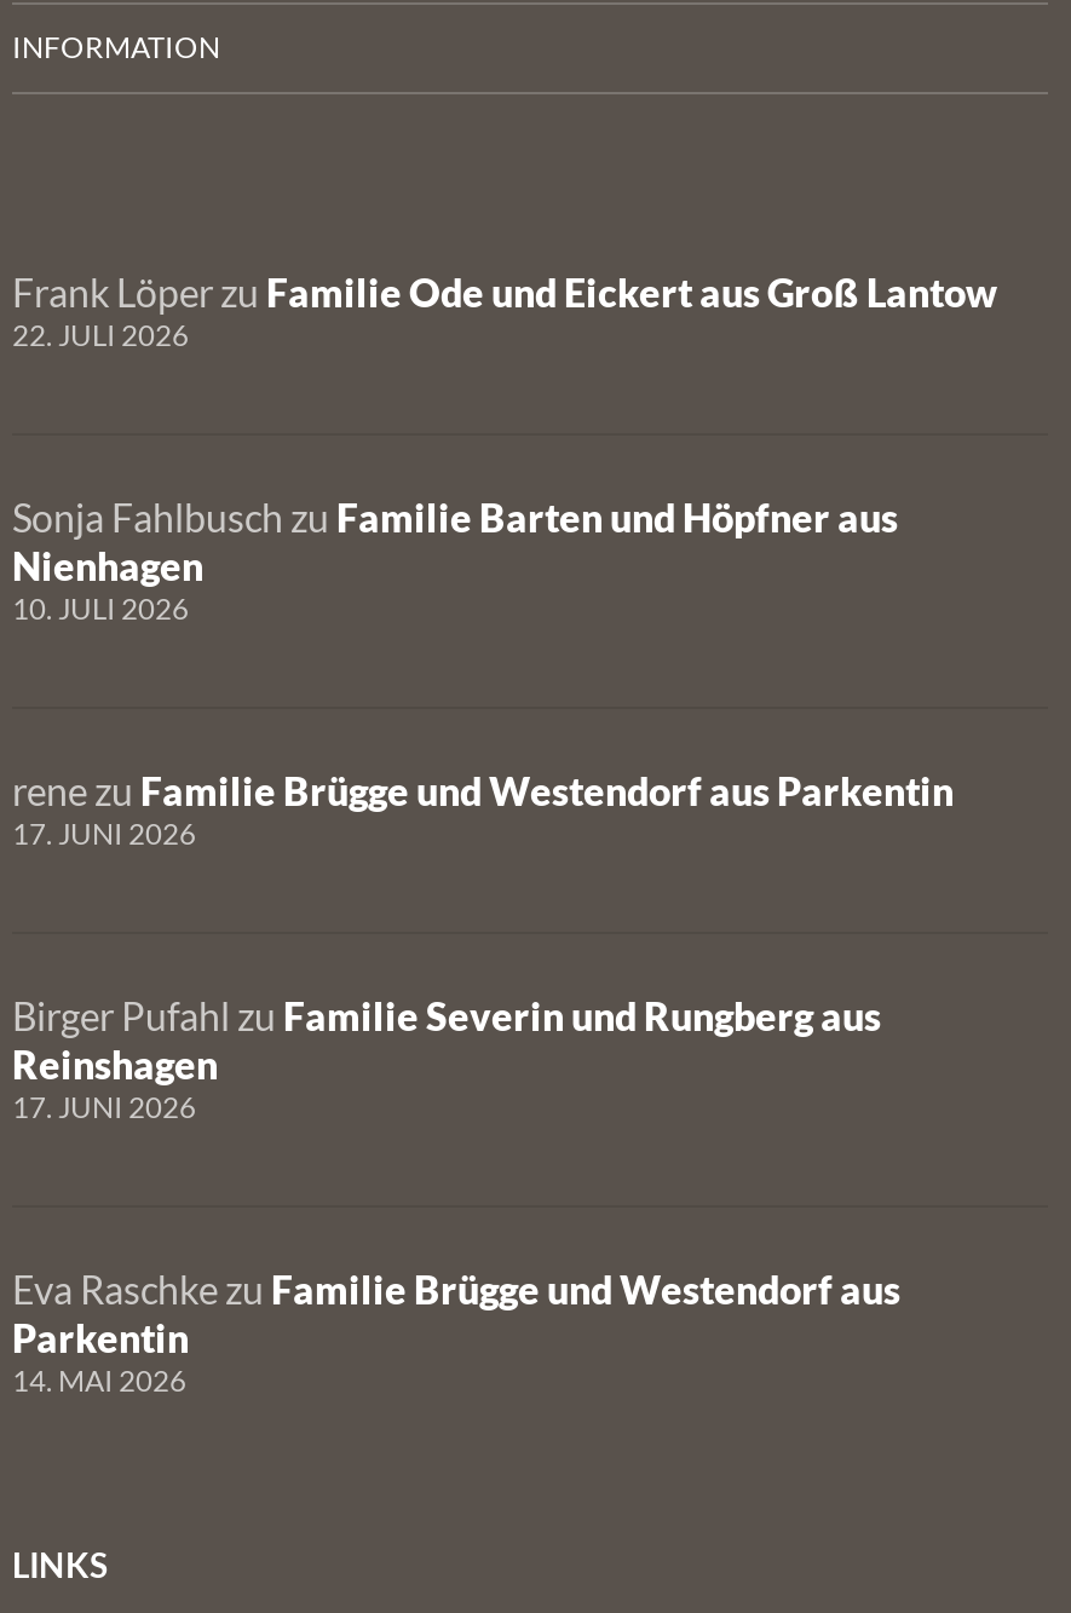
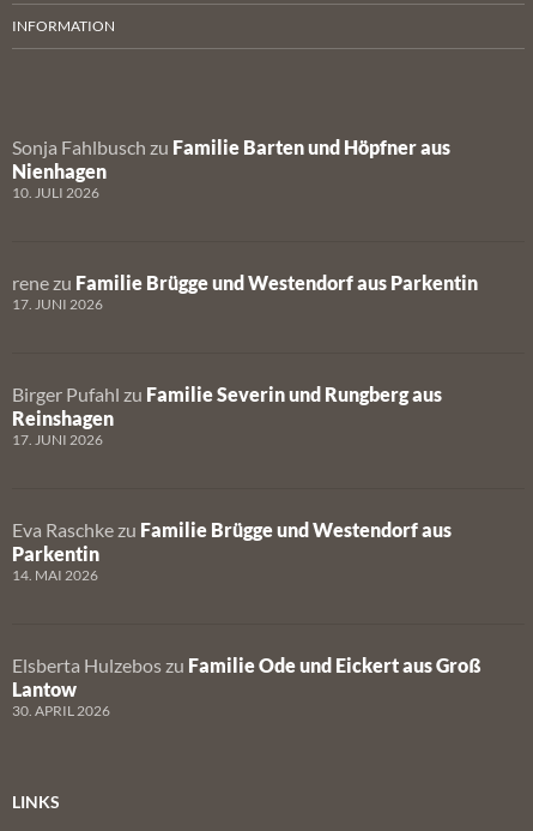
- Frank Löper zu Familie Ode und Eickert aus Groß Lantow
- 22. JULI 2026

moved up: Sonja Fahlbusch zu Familie Barten und Höpfner aus | Nienhagen | 10. JULI 2026 | ... | Parkentin | 14. MAI 2026

+ Elsberta Hulzebos zu Familie Ode und Eickert aus Groß
+ Lantow
+ 30. APRIL 2026
